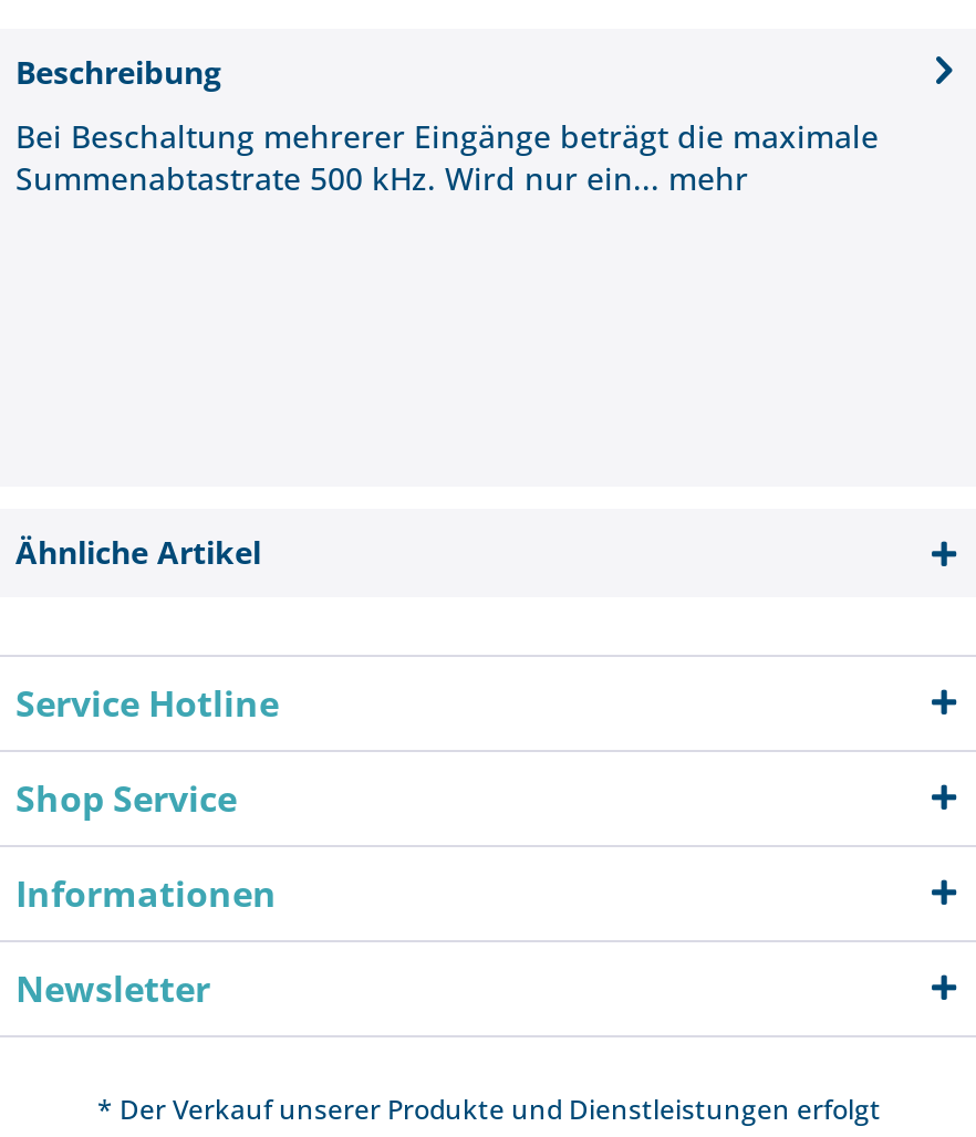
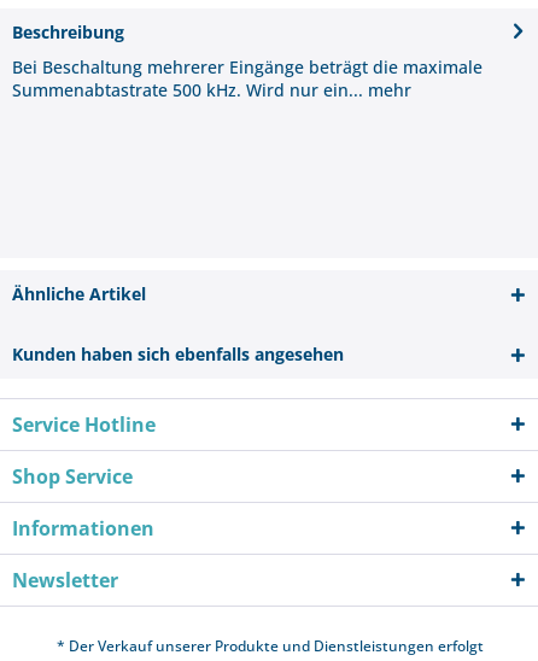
+ Kunden haben sich ebenfalls angesehen
